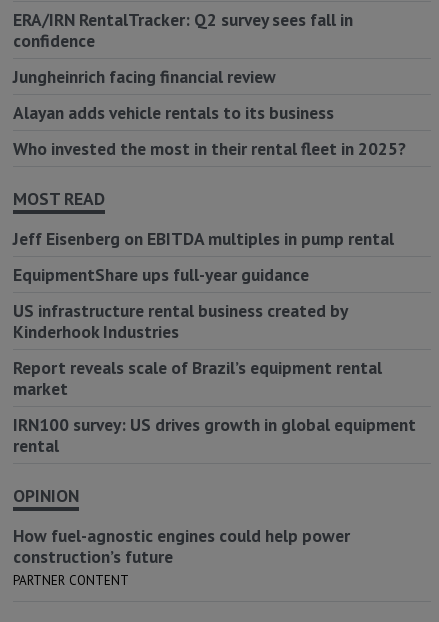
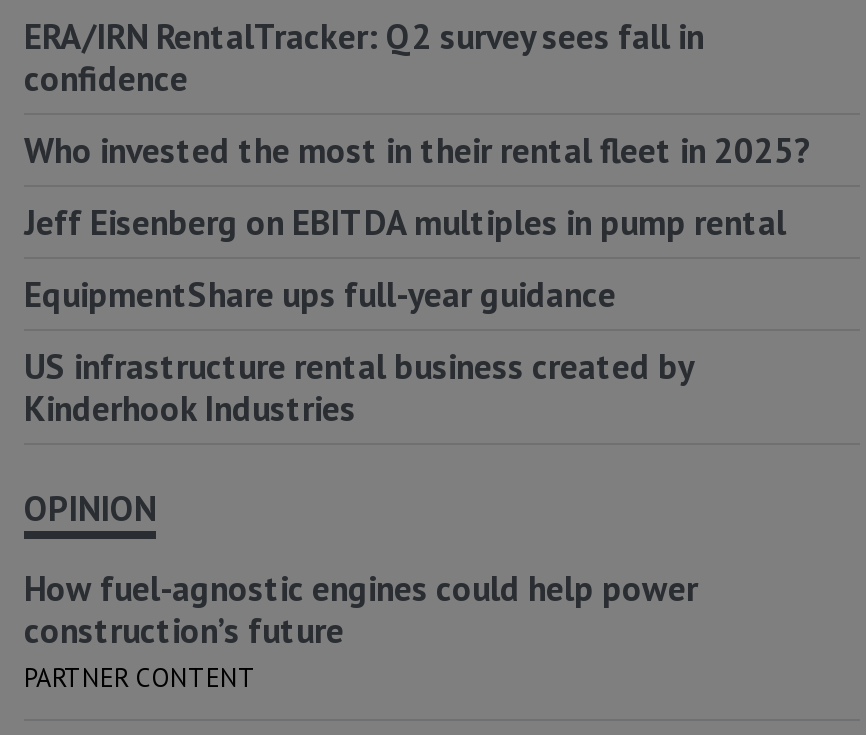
- Jungheinrich facing financial review
- Alayan adds vehicle rentals to its business

- MOST READ

- Report reveals scale of Brazil’s equipment rental
- market
- IRN100 survey: US drives growth in global equipment
- rental
